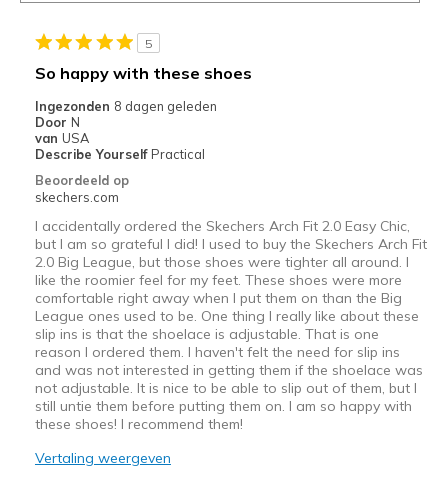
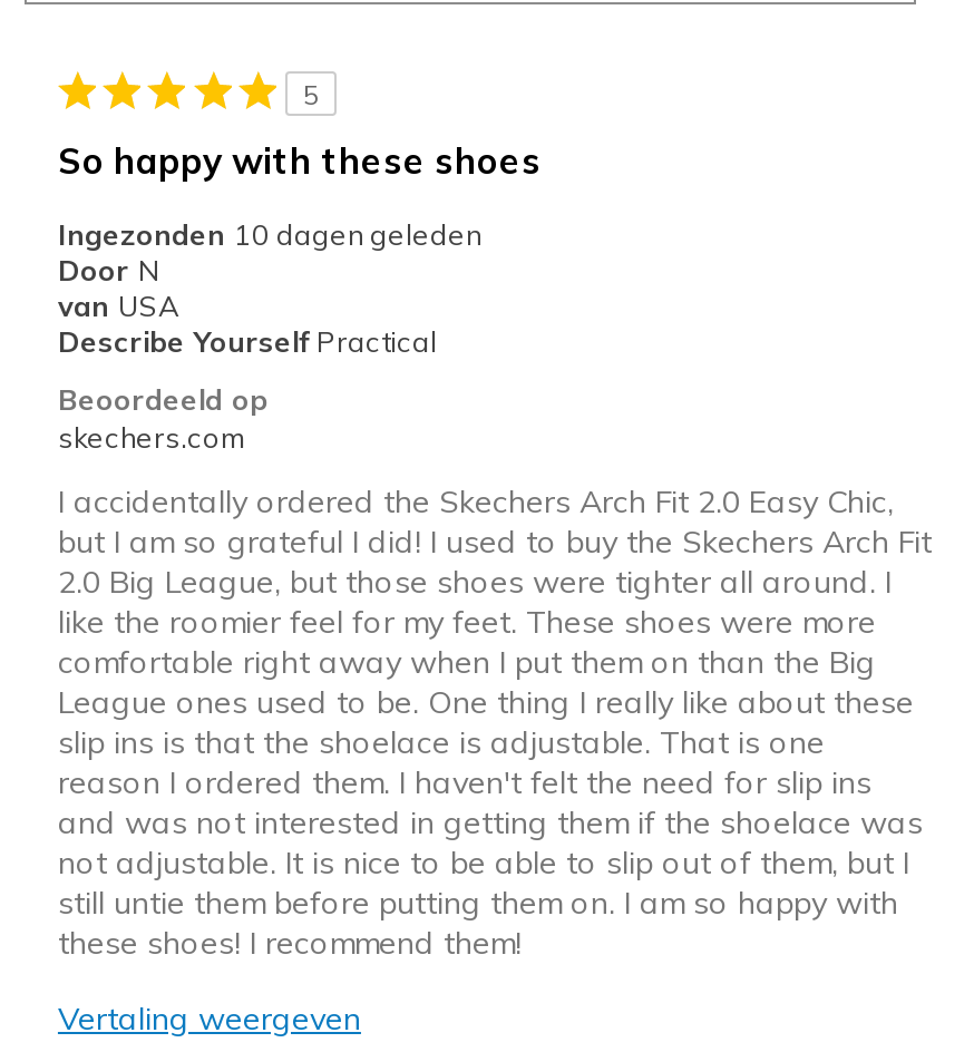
- Ingezonden 8 dagen geleden
+ Ingezonden 10 dagen geleden
